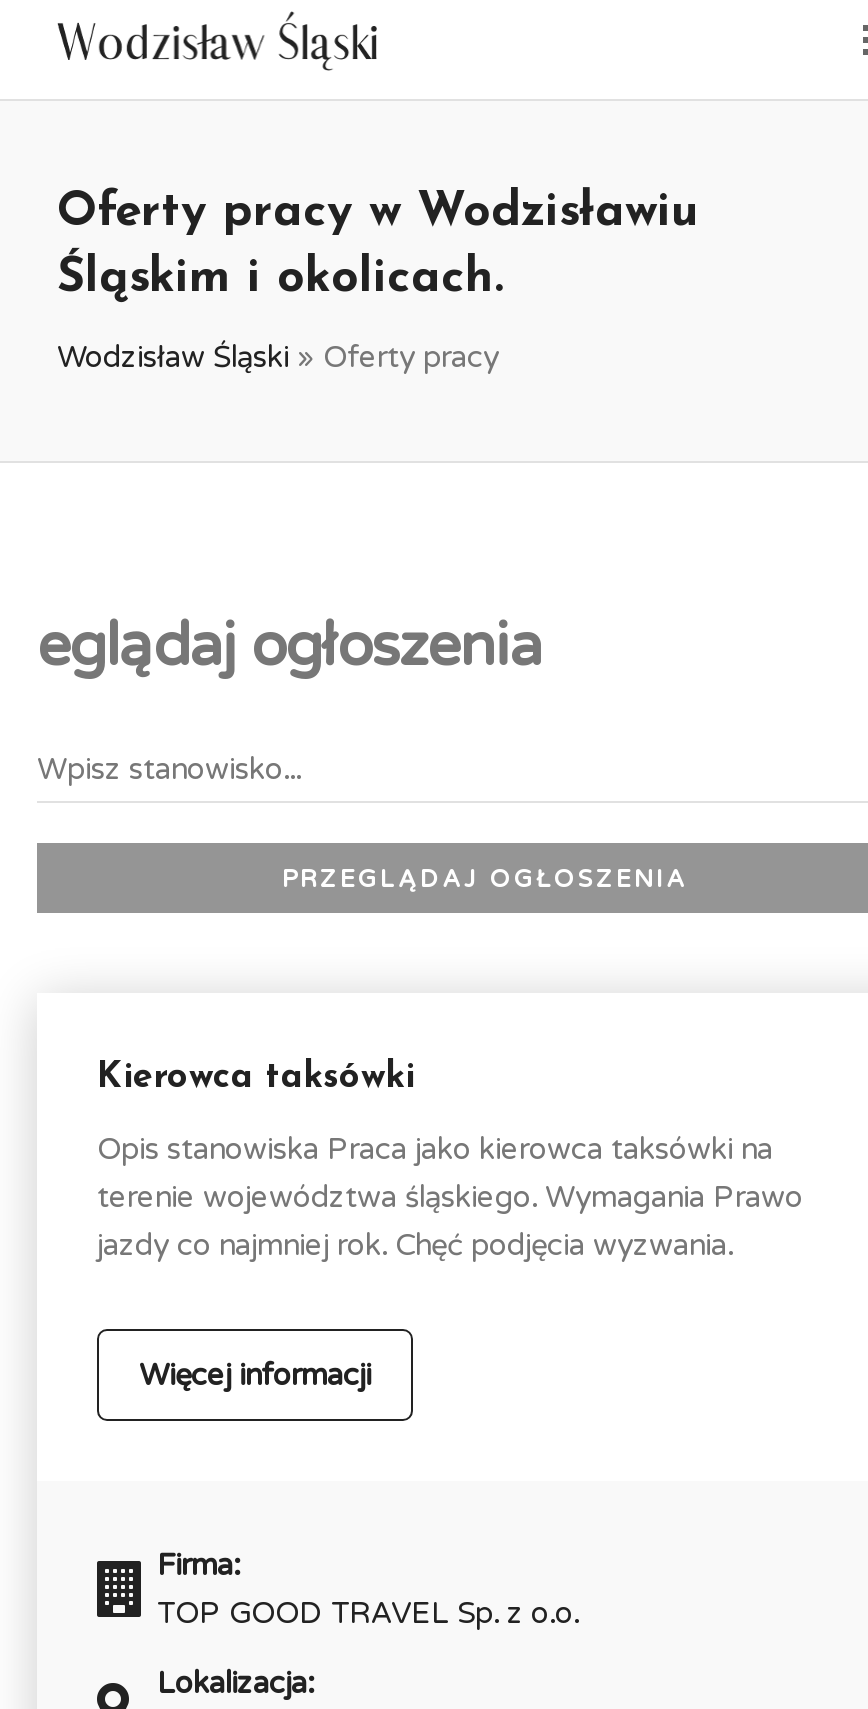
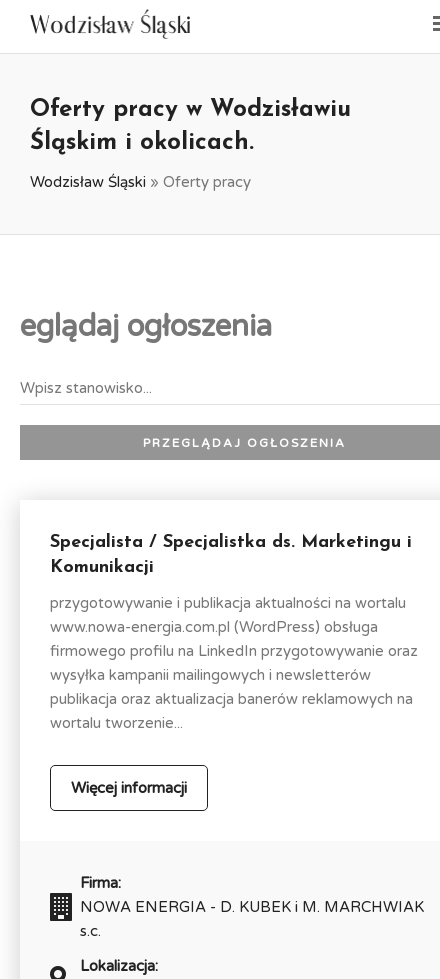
- Kierowca taksówki
+ Specjalista / Specjalistka ds. Marketingu i
+ Komunikacji

- Opis stanowiska Praca jako kierowca taksówki na
- terenie województwa śląskiego. Wymagania Prawo
- jazdy co najmniej rok. Chęć podjęcia wyzwania.
+ przygotowywanie i publikacja aktualności na wortalu
+ www.nowa-energia.com.pl (WordPress) obsługa
+ firmowego profilu na LinkedIn przygotowywanie oraz
+ wysyłka kampanii mailingowych i newsletterów
+ publikacja oraz aktualizacja banerów reklamowych na
+ wortalu tworzenie...

- TOP GOOD TRAVEL Sp. z o.o.
+ NOWA ENERGIA - D. KUBEK i M. MARCHWIAK
+ s.c.
